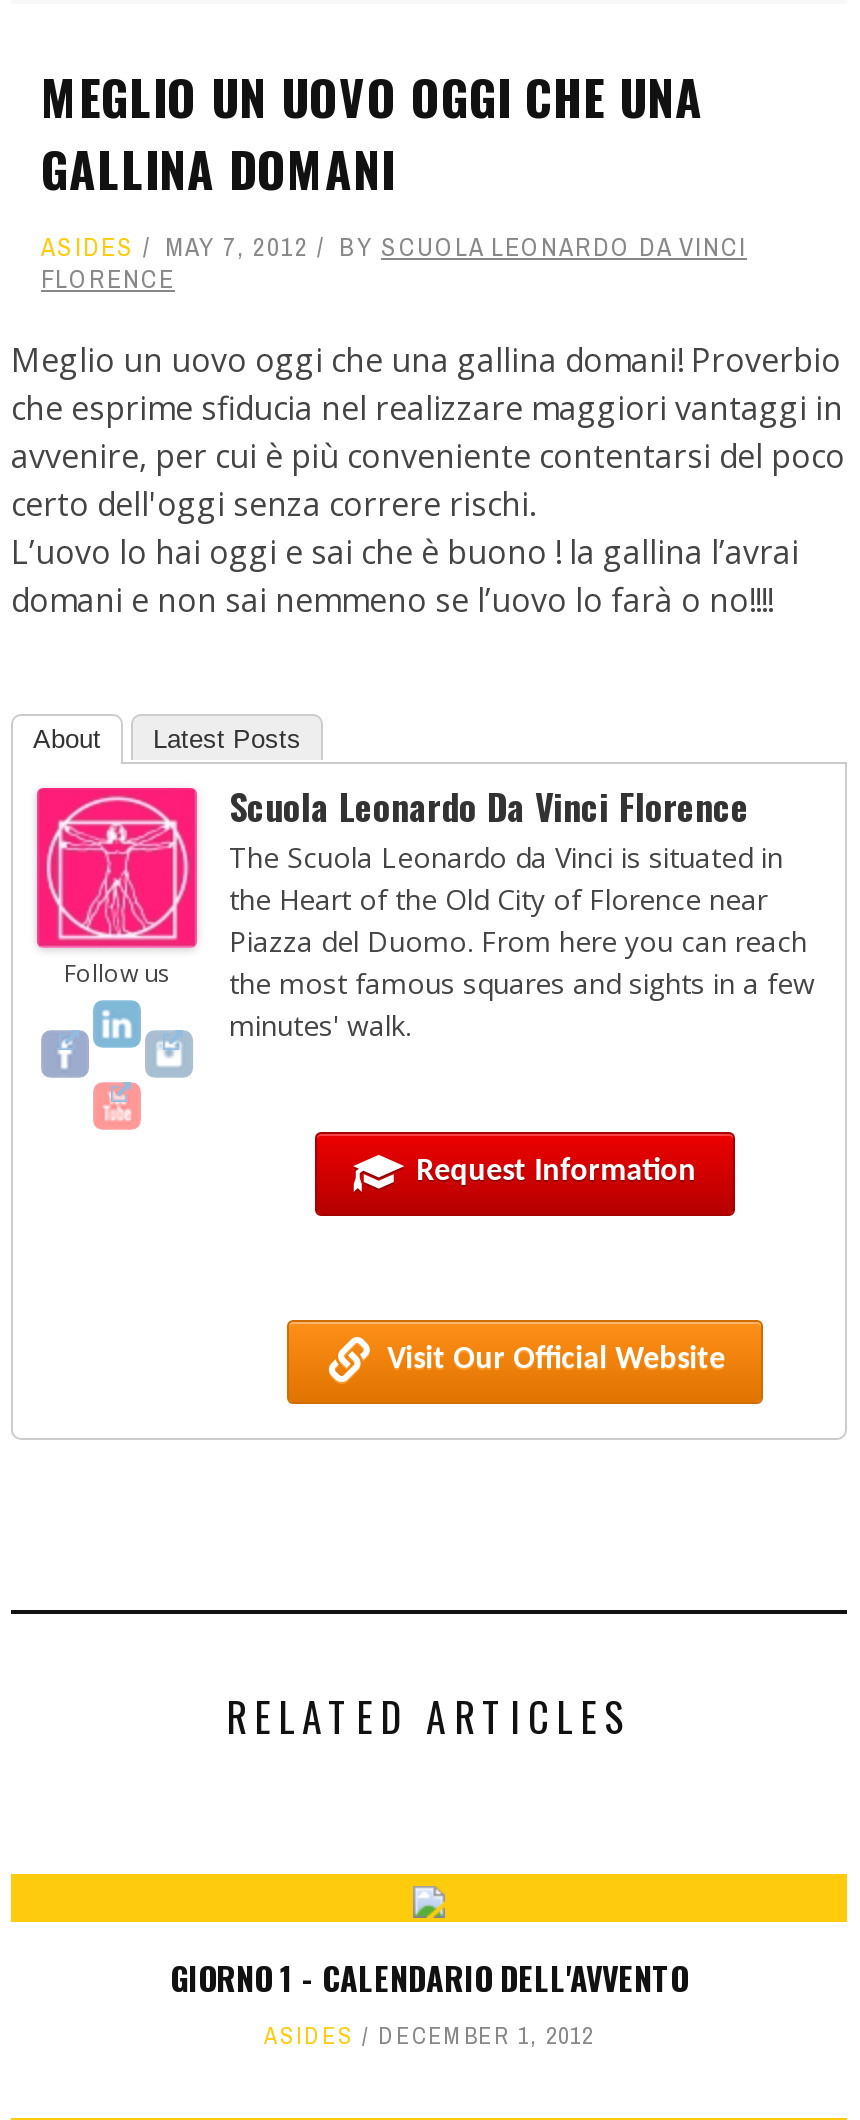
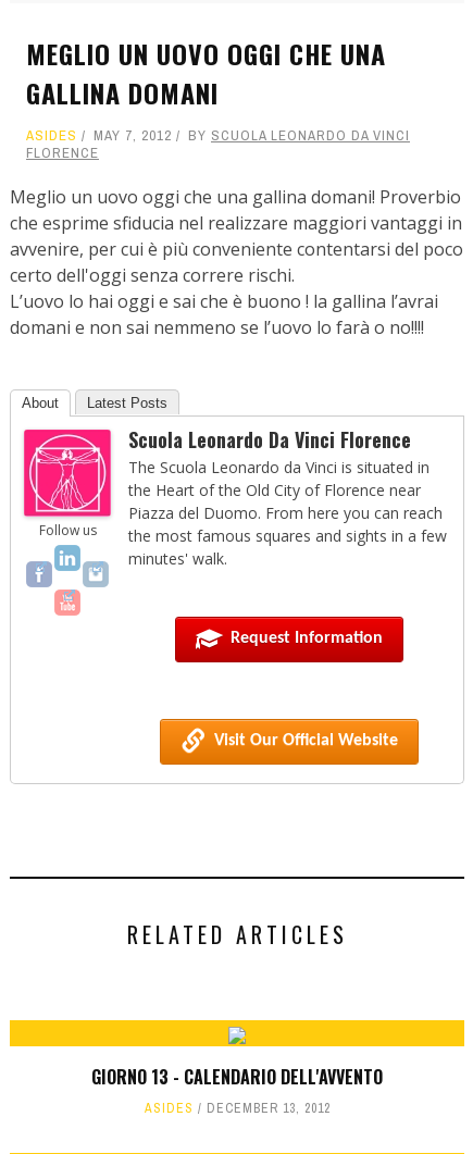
- GIORNO 1 - CALENDARIO DELL'AVVENTO
+ GIORNO 13 - CALENDARIO DELL'AVVENTO

- ASIDES DECEMBER 1, 2012
+ ASIDES DECEMBER 13, 2012
